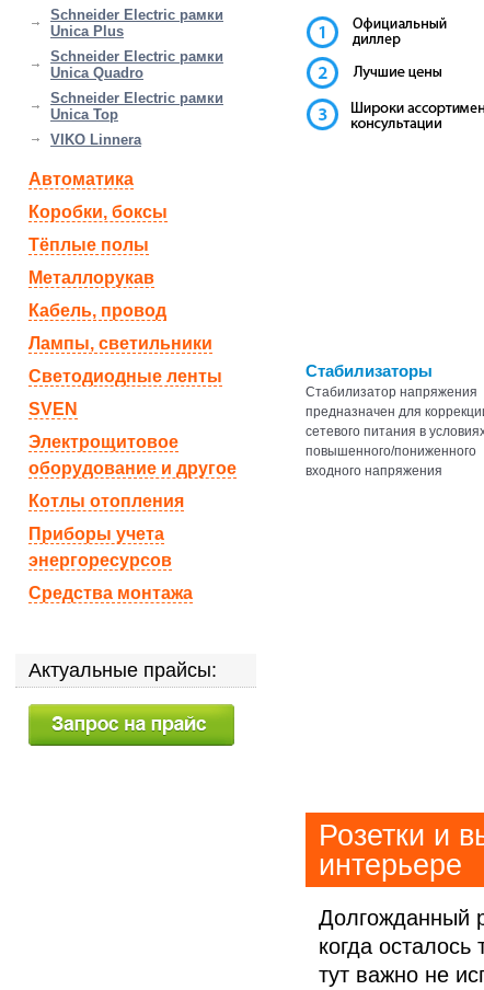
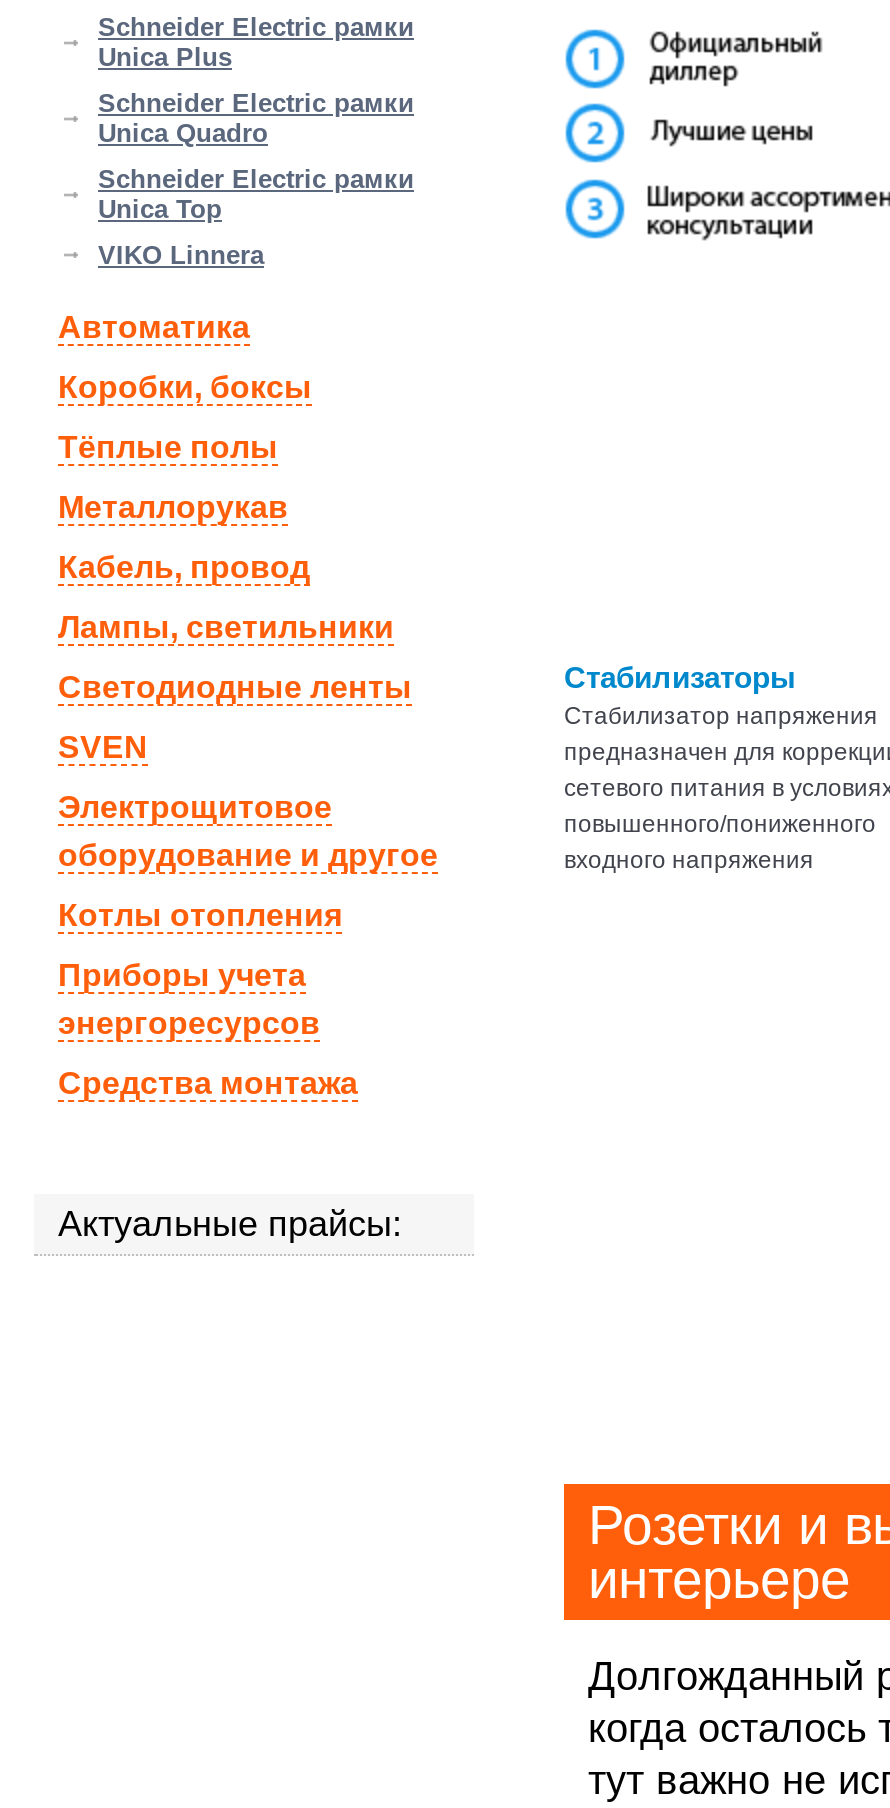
- [image]
